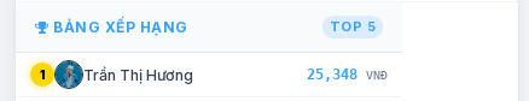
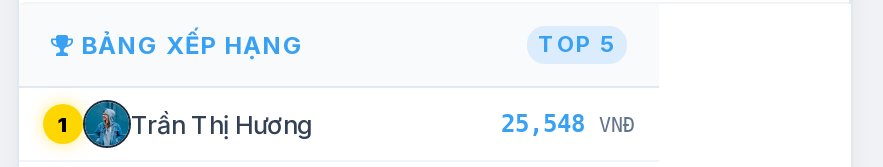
- 25,348 VNĐ
+ 25,548 VNĐ
